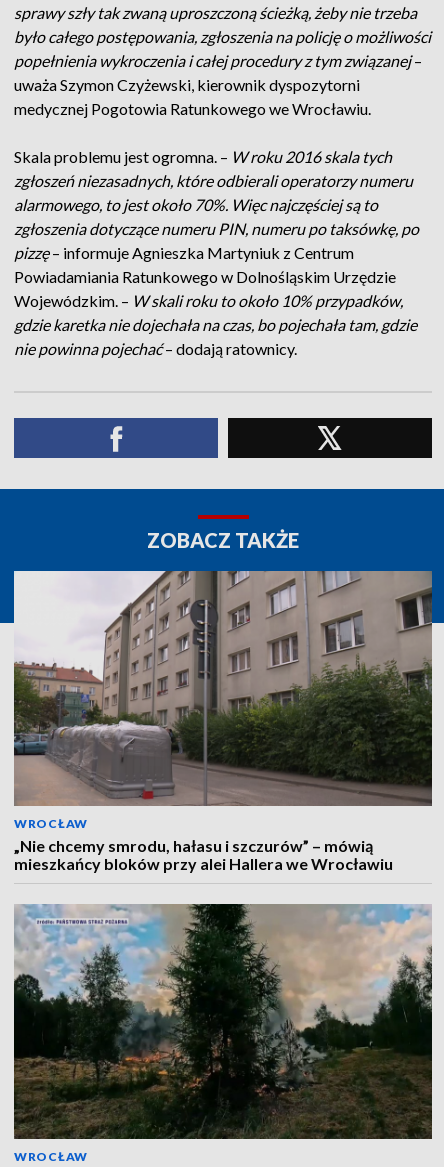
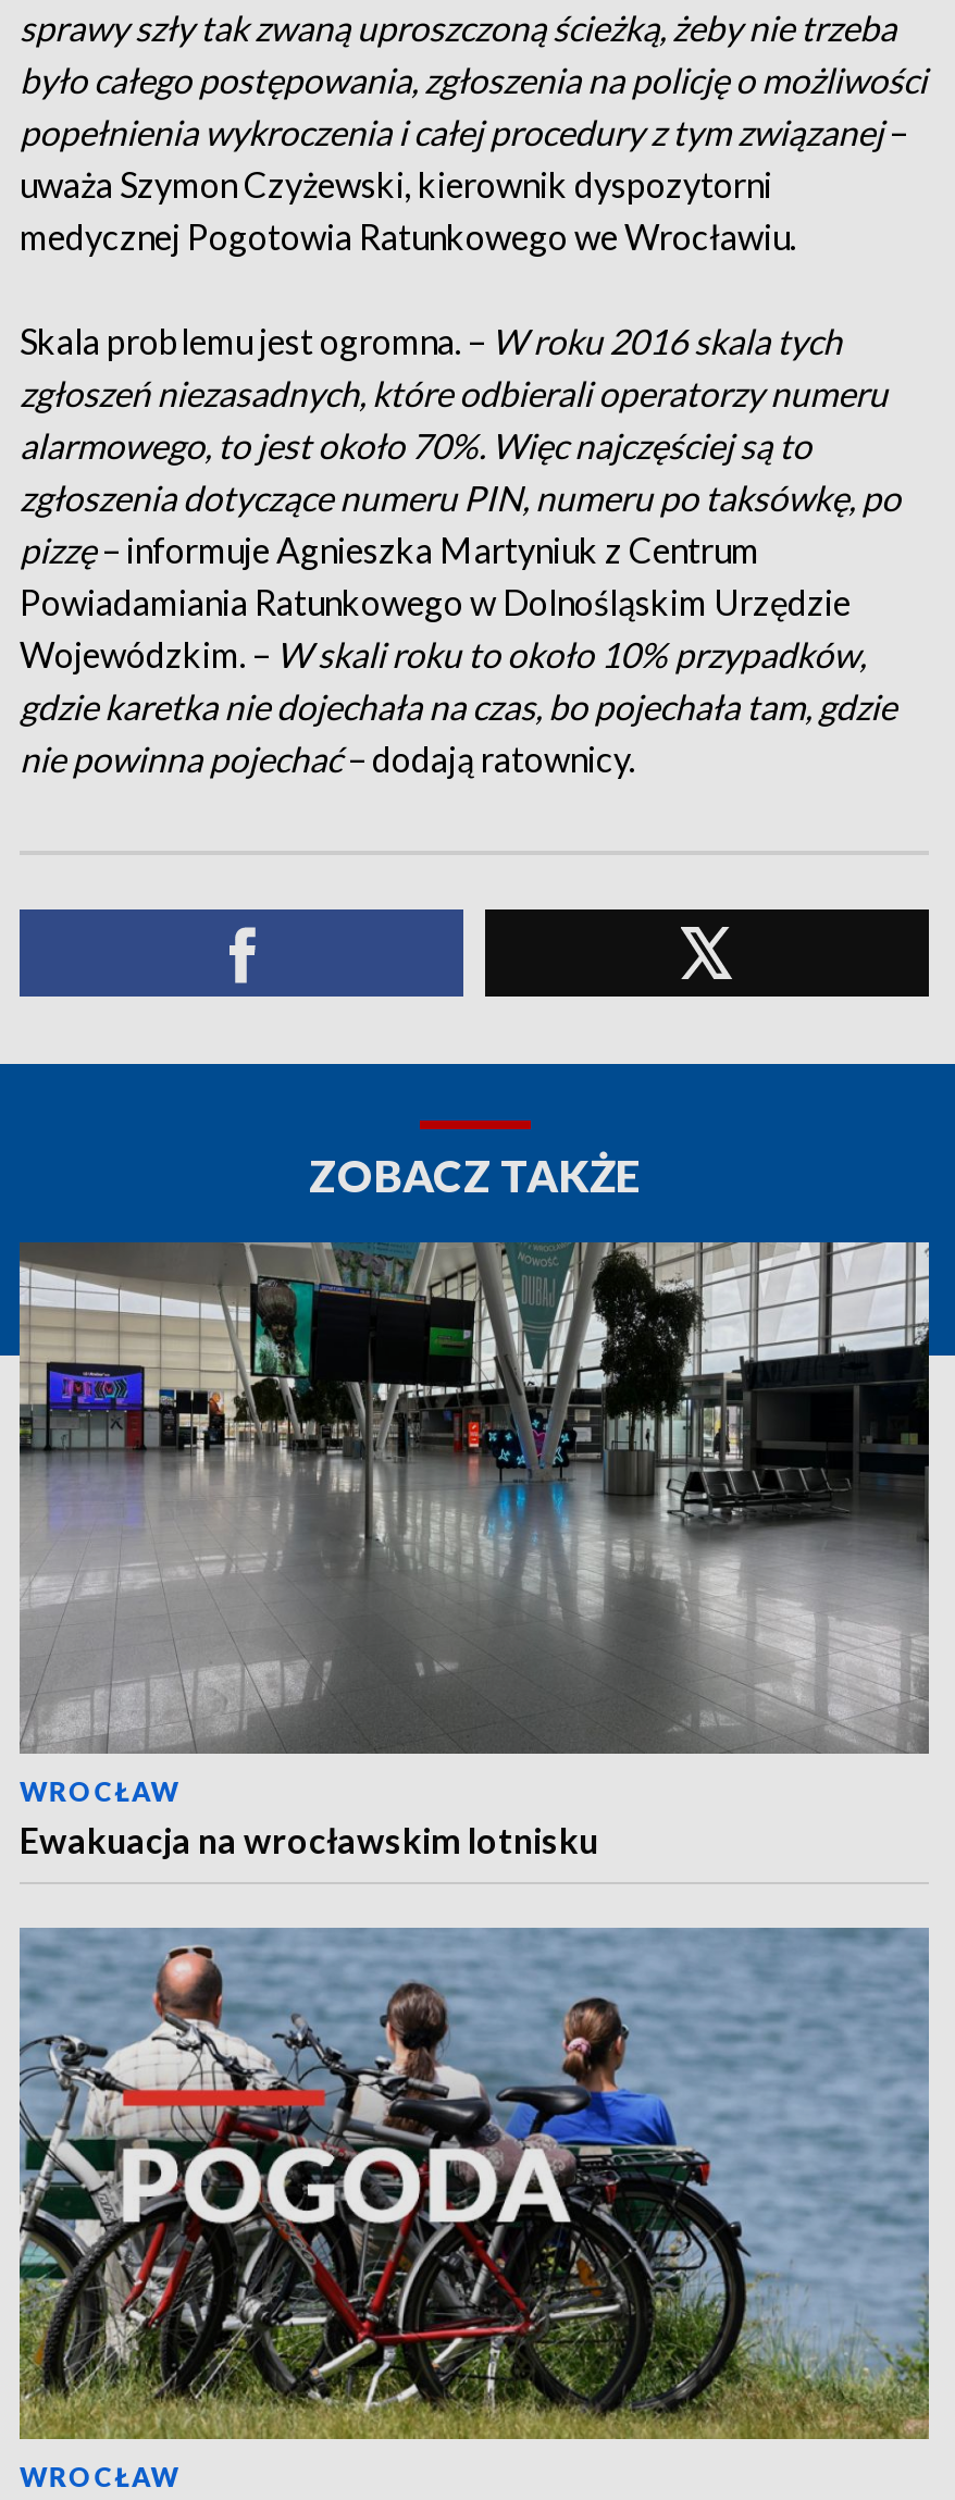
- [image]
- „Nie chcemy smrodu, hałasu i szczurów” – mówią
- mieszkańcy bloków przy alei Hallera we Wrocławiu
+ [image]
+ Ewakuacja na wrocławskim lotnisku

- [image]
+ [image]
